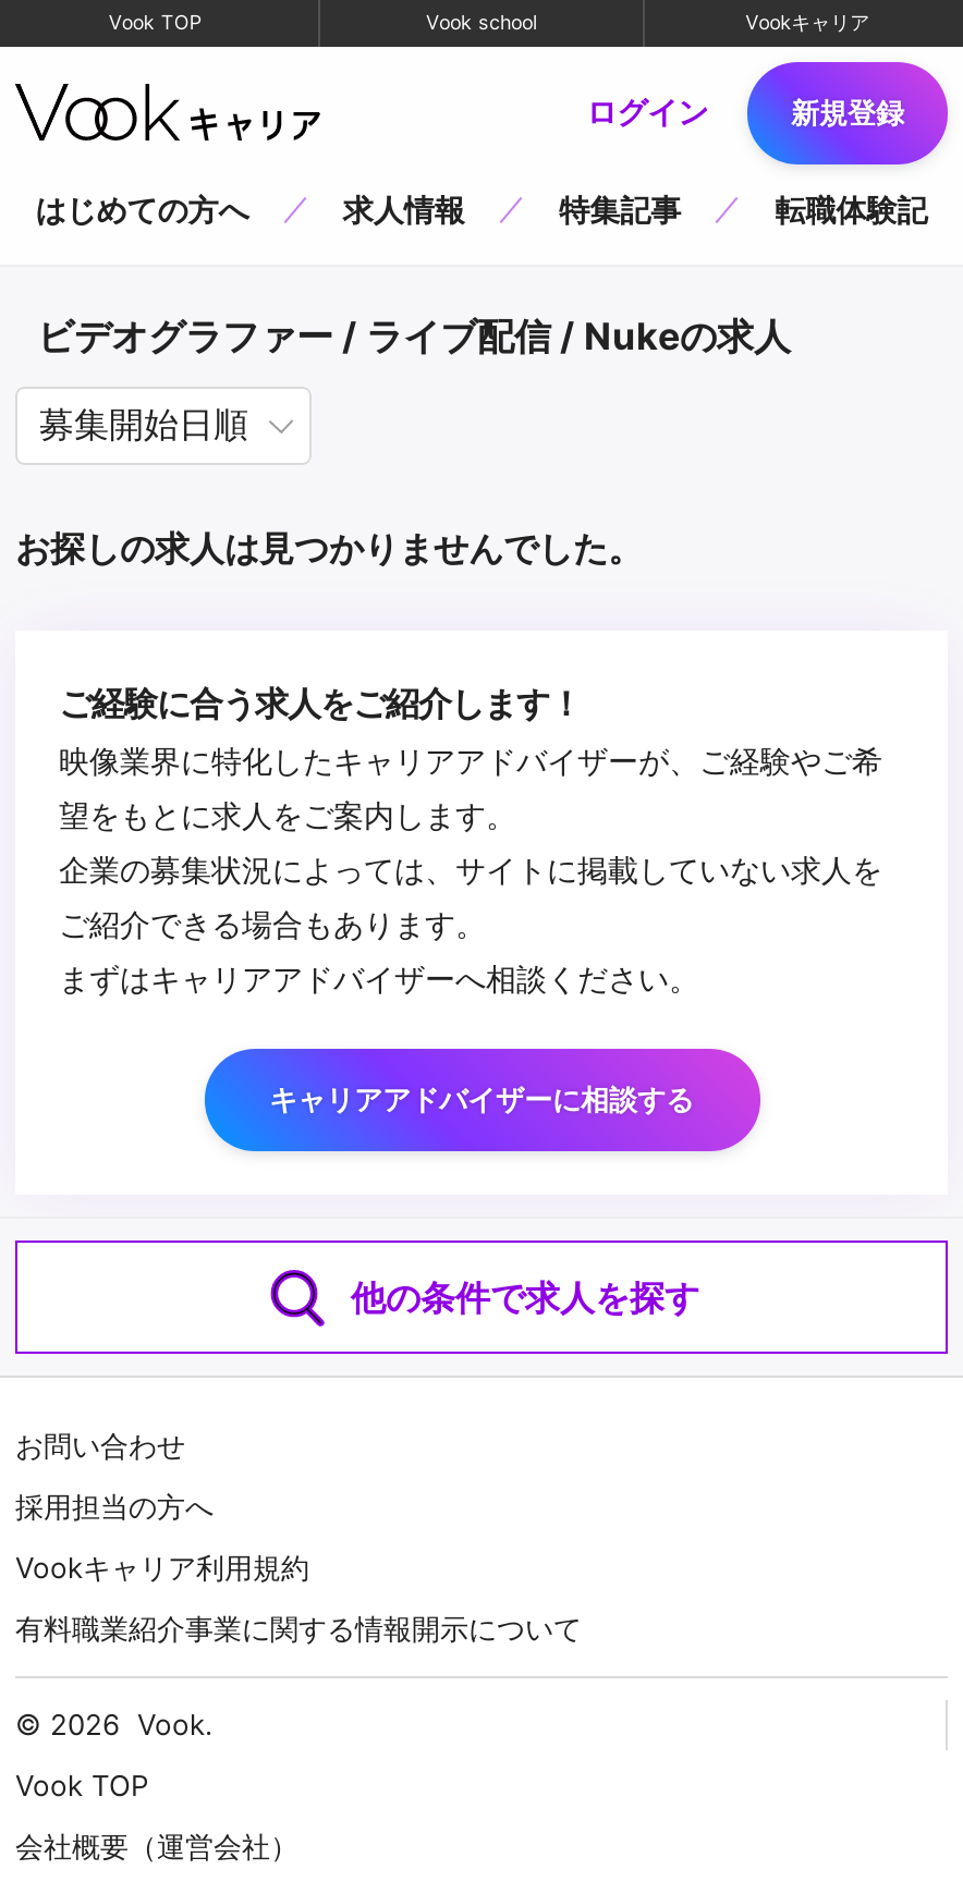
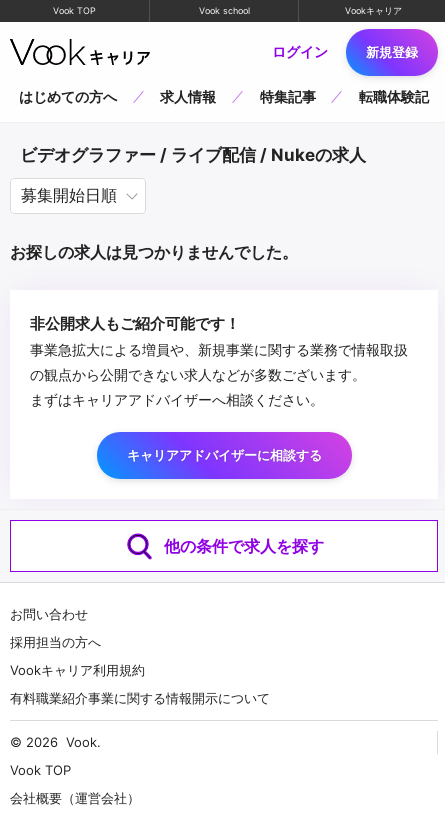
- ご経験に合う求人をご紹介します！
- 映像業界に特化したキャリアアドバイザーが、ご経験やご希
- 望をもとに求人をご案内します。
- 企業の募集状況によっては、サイトに掲載していない求人を
- ご紹介できる場合もあります。
+ 非公開求人もご紹介可能です！
+ 事業急拡大による増員や、新規事業に関する業務で情報取扱
+ の観点から公開できない求人などが多数ございます。
